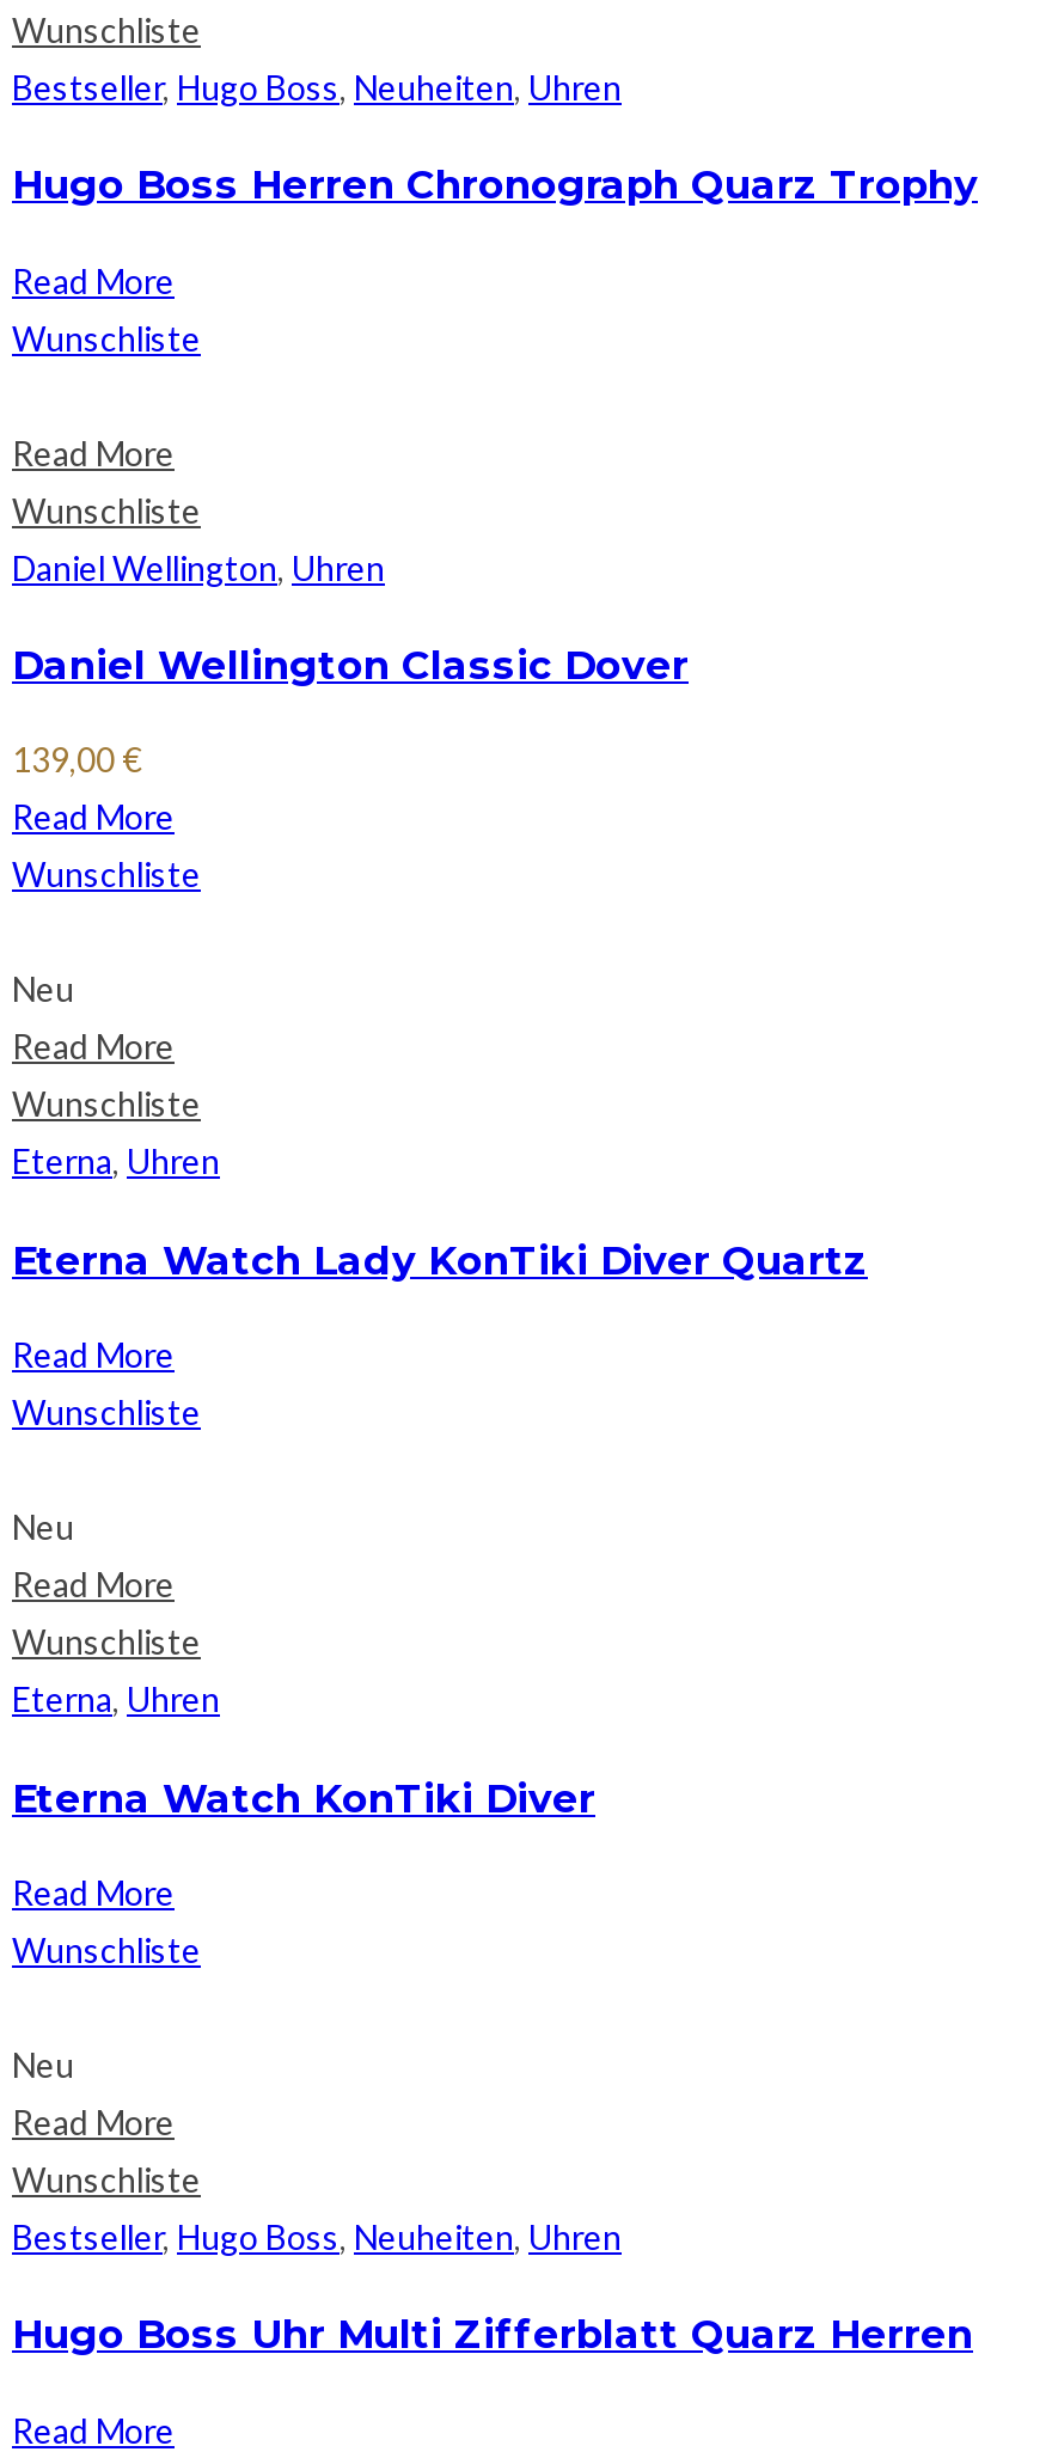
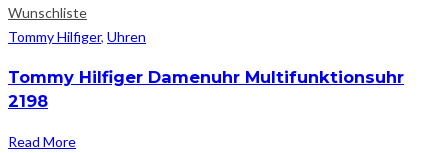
- Bestseller, Hugo Boss, Neuheiten, Uhren
- Hugo Boss Herren Chronograph Quarz Trophy
- Read More
- Wunschliste
- Read More
- Wunschliste
- Daniel Wellington, Uhren
- Daniel Wellington Classic Dover
- 139,00 €
- Read More
- Wunschliste
- Neu
- Read More
- Wunschliste
- Eterna, Uhren
- Eterna Watch Lady KonTiki Diver Quartz
- Read More
- Wunschliste
- Neu
- Read More
- Wunschliste
- Eterna, Uhren
- Eterna Watch KonTiki Diver
- Read More
- Wunschliste
- Neu
- Read More
- Wunschliste
- Bestseller, Hugo Boss, Neuheiten, Uhren
- Hugo Boss Uhr Multi Zifferblatt Quarz Herren
+ Tommy Hilfiger, Uhren
+ Tommy Hilfiger Damenuhr Multifunktionsuhr
+ 2198
